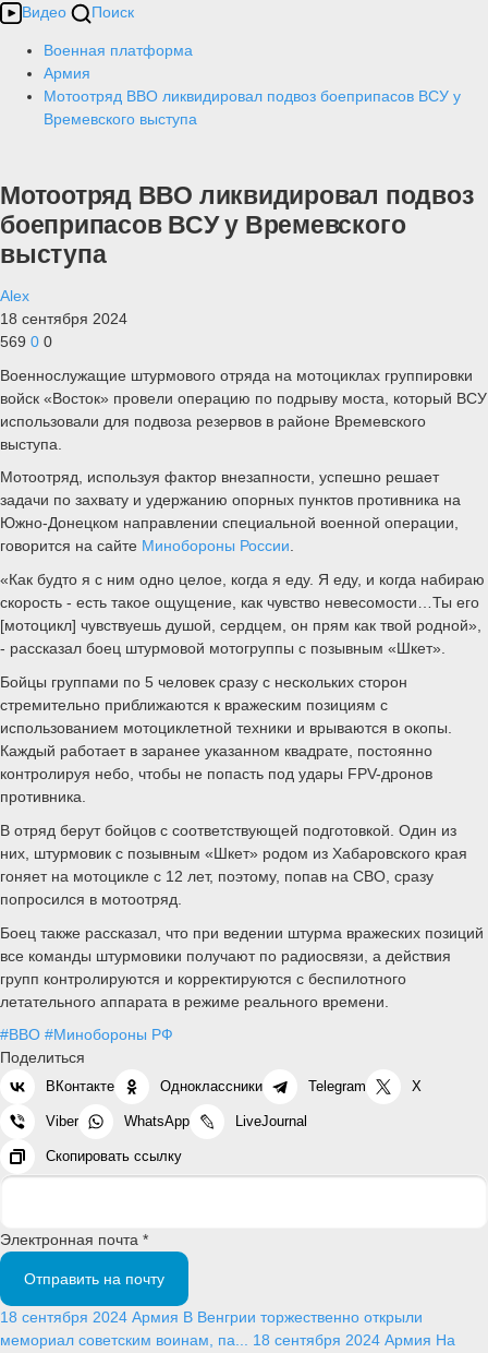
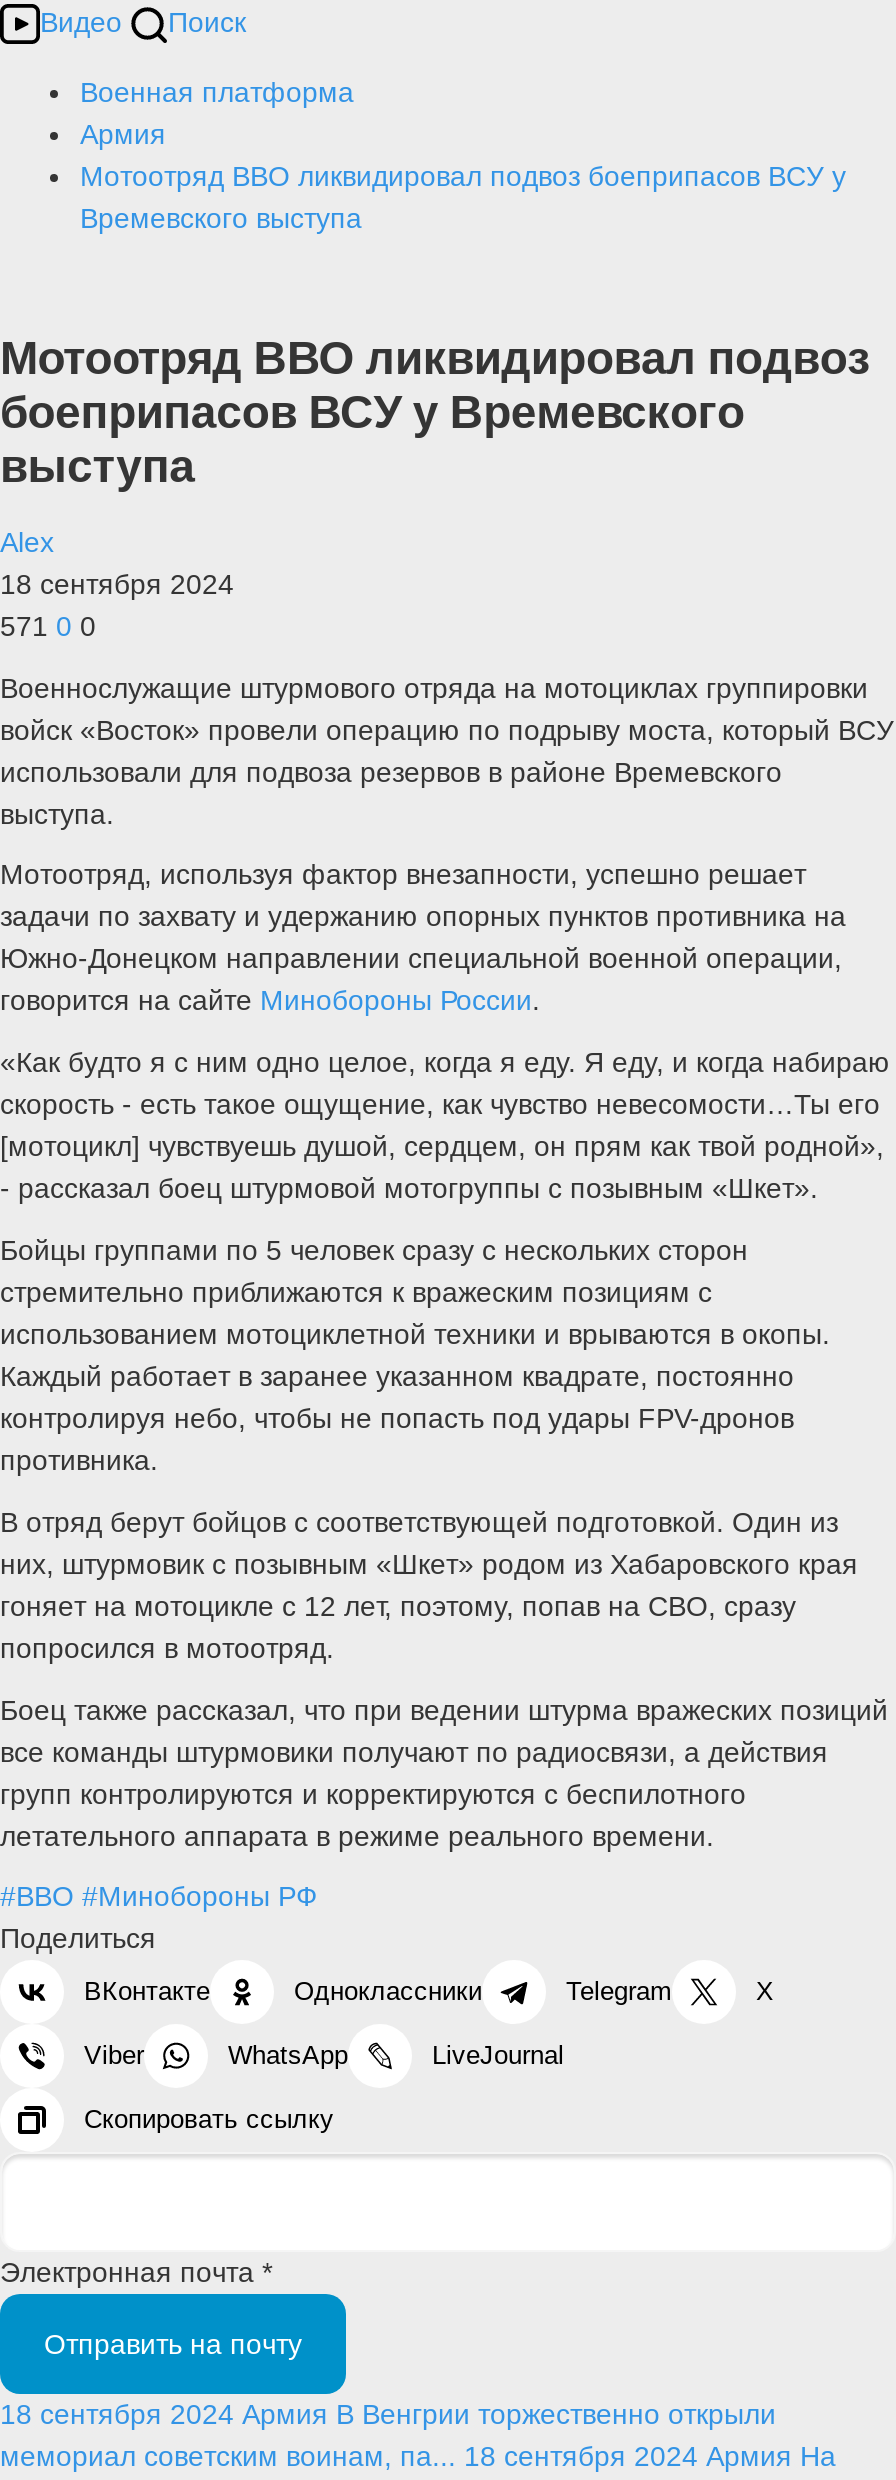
- 569 0 0
+ 571 0 0
